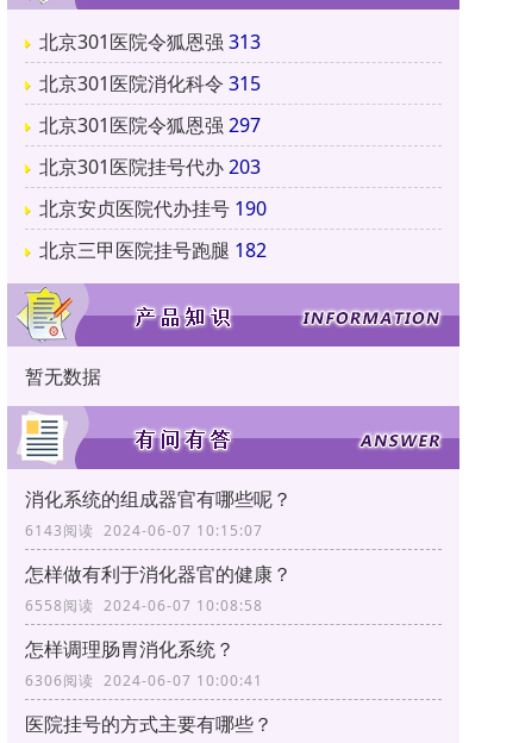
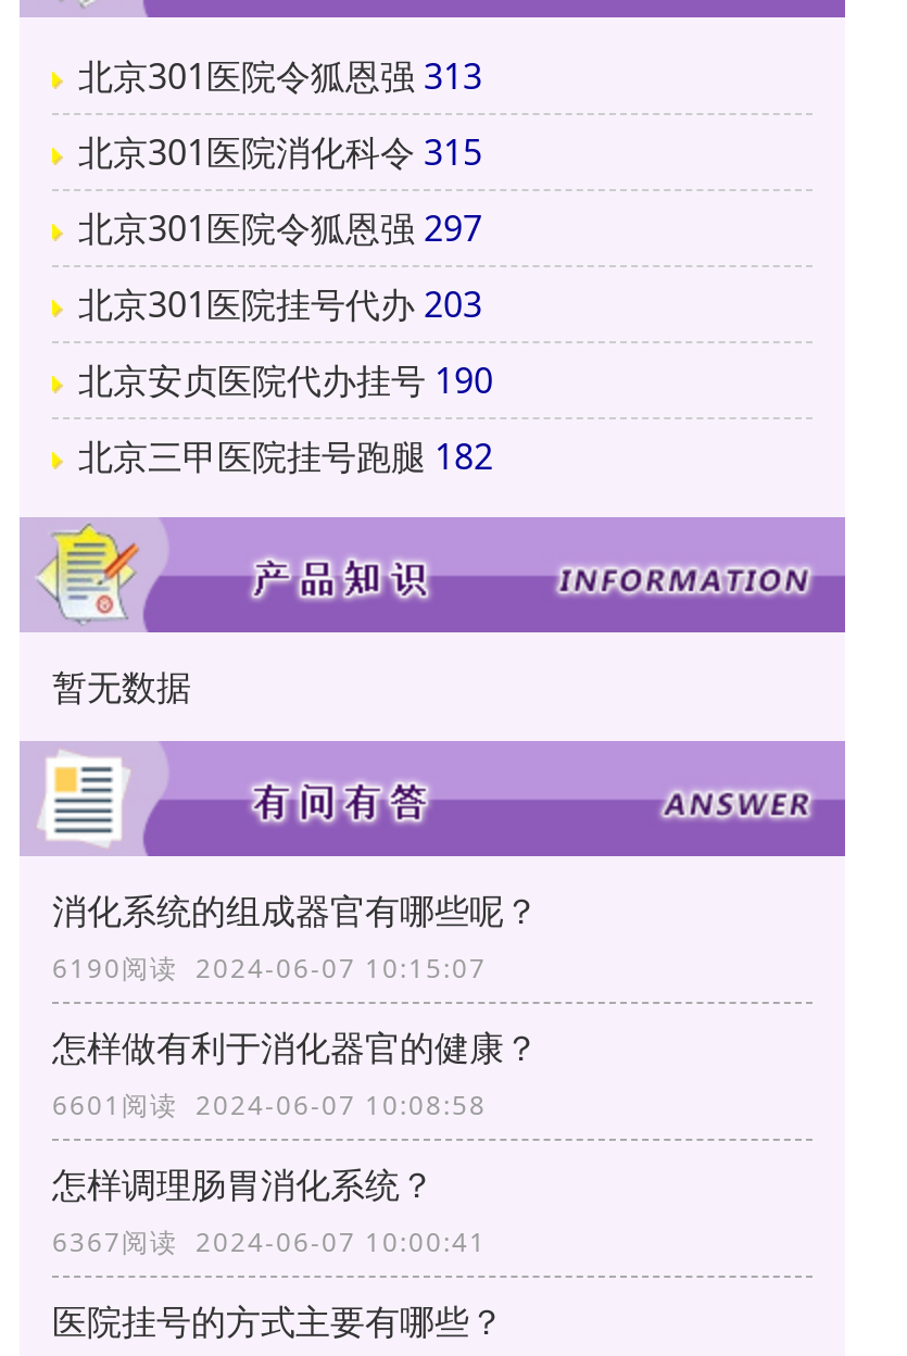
- 6143阅读 2024-06-07 10:15:07
+ 6190阅读 2024-06-07 10:15:07

- 6558阅读 2024-06-07 10:08:58
+ 6601阅读 2024-06-07 10:08:58

- 6306阅读 2024-06-07 10:00:41
+ 6367阅读 2024-06-07 10:00:41
